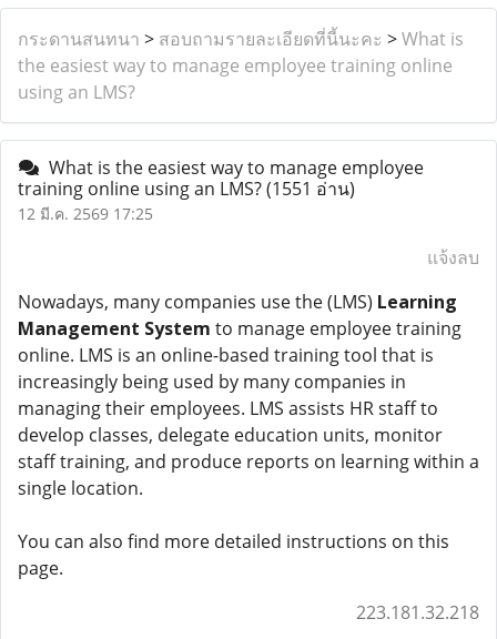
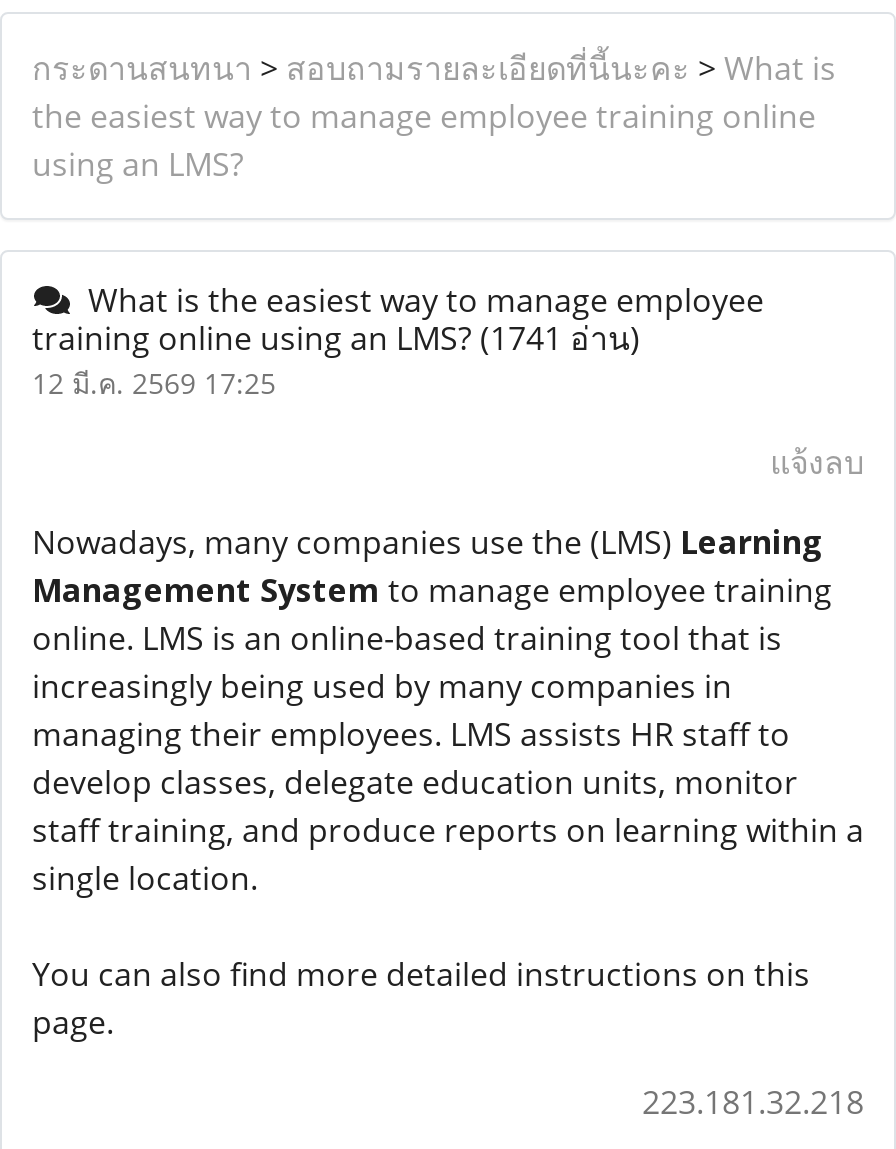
- training online using an LMS? (1551 อ่าน)
+ training online using an LMS? (1741 อ่าน)
